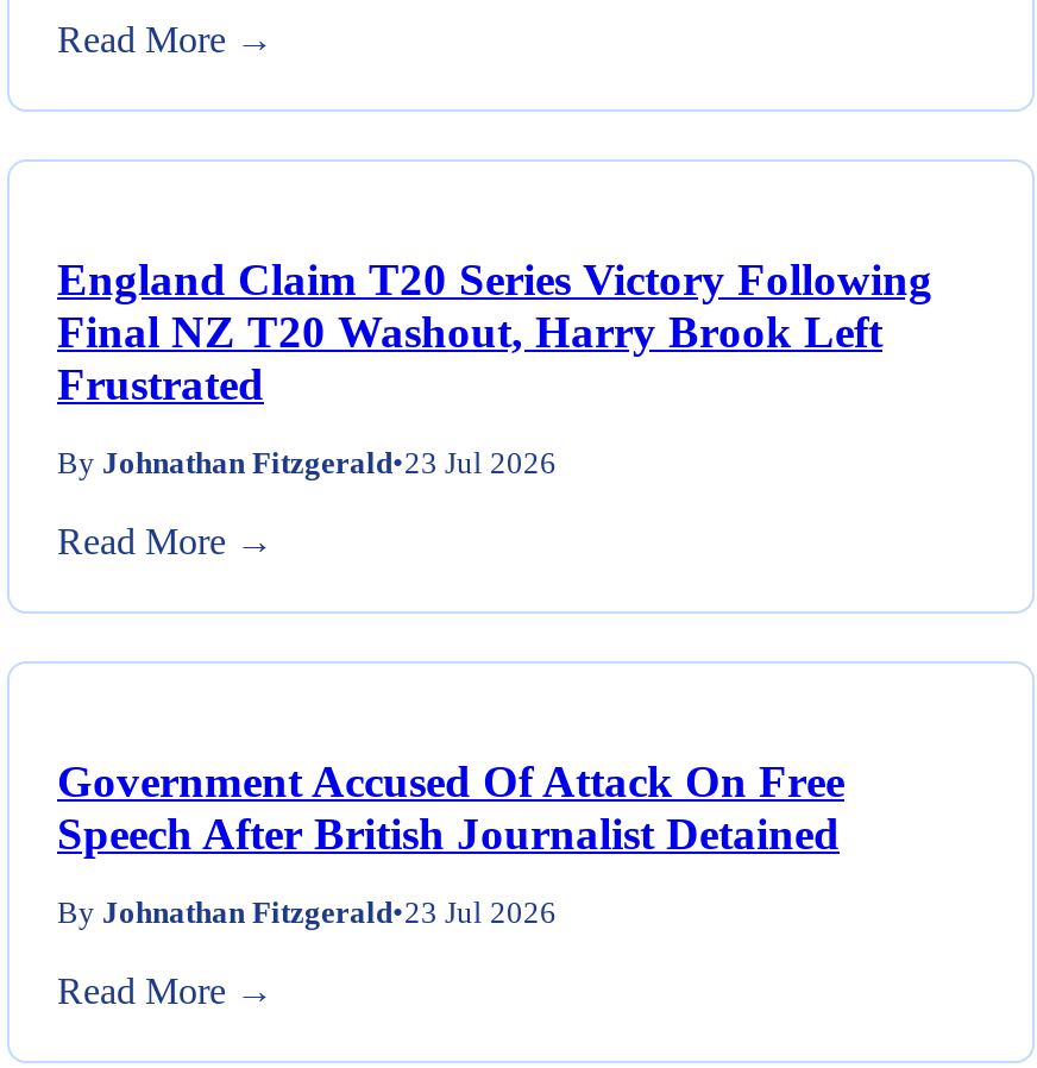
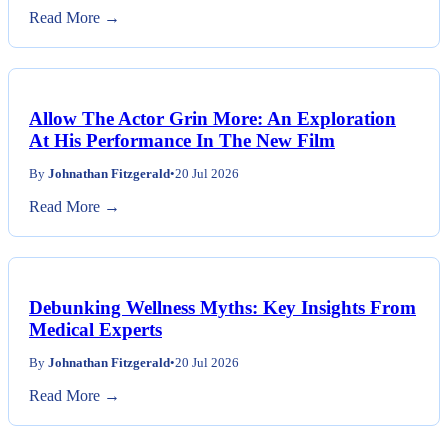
- England Claim T20 Series Victory Following
- Final NZ T20 Washout, Harry Brook Left
- Frustrated
+ Allow The Actor Grin More: An Exploration
+ At His Performance In The New Film

- By Johnathan Fitzgerald•23 Jul 2026
+ By Johnathan Fitzgerald•20 Jul 2026

- Government Accused Of Attack On Free
- Speech After British Journalist Detained
+ Debunking Wellness Myths: Key Insights From
+ Medical Experts

- By Johnathan Fitzgerald•23 Jul 2026
+ By Johnathan Fitzgerald•20 Jul 2026
